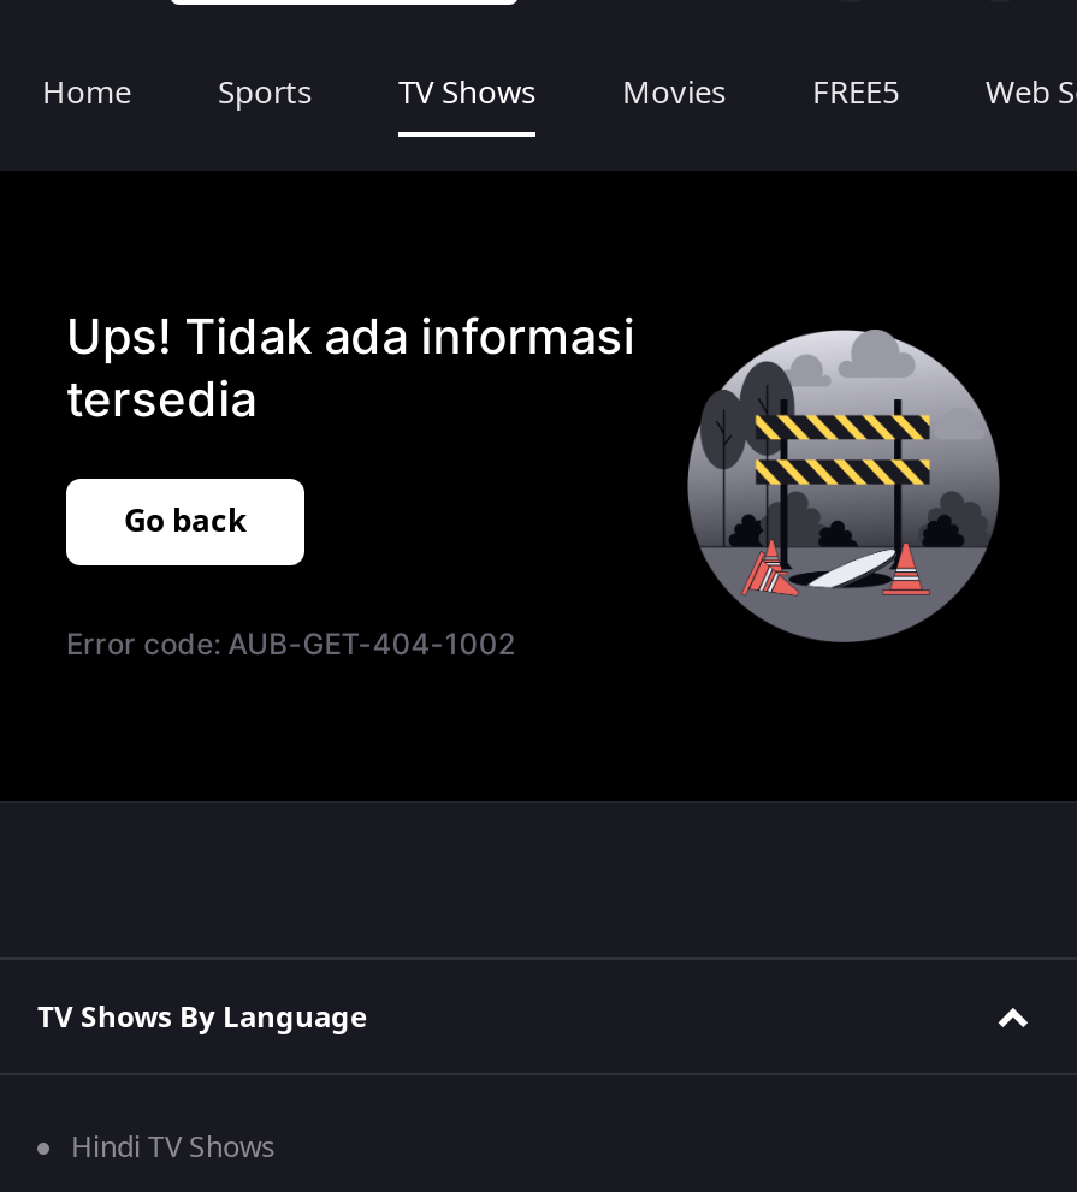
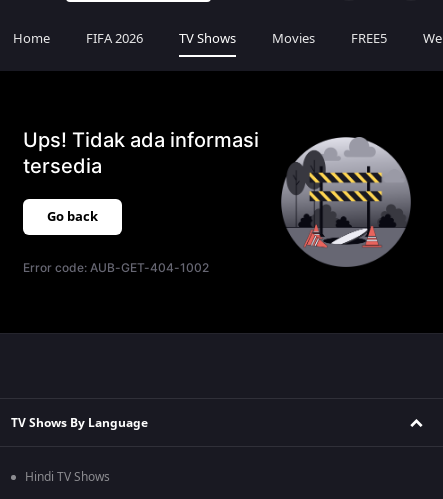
- Sports
+ FIFA 2026
